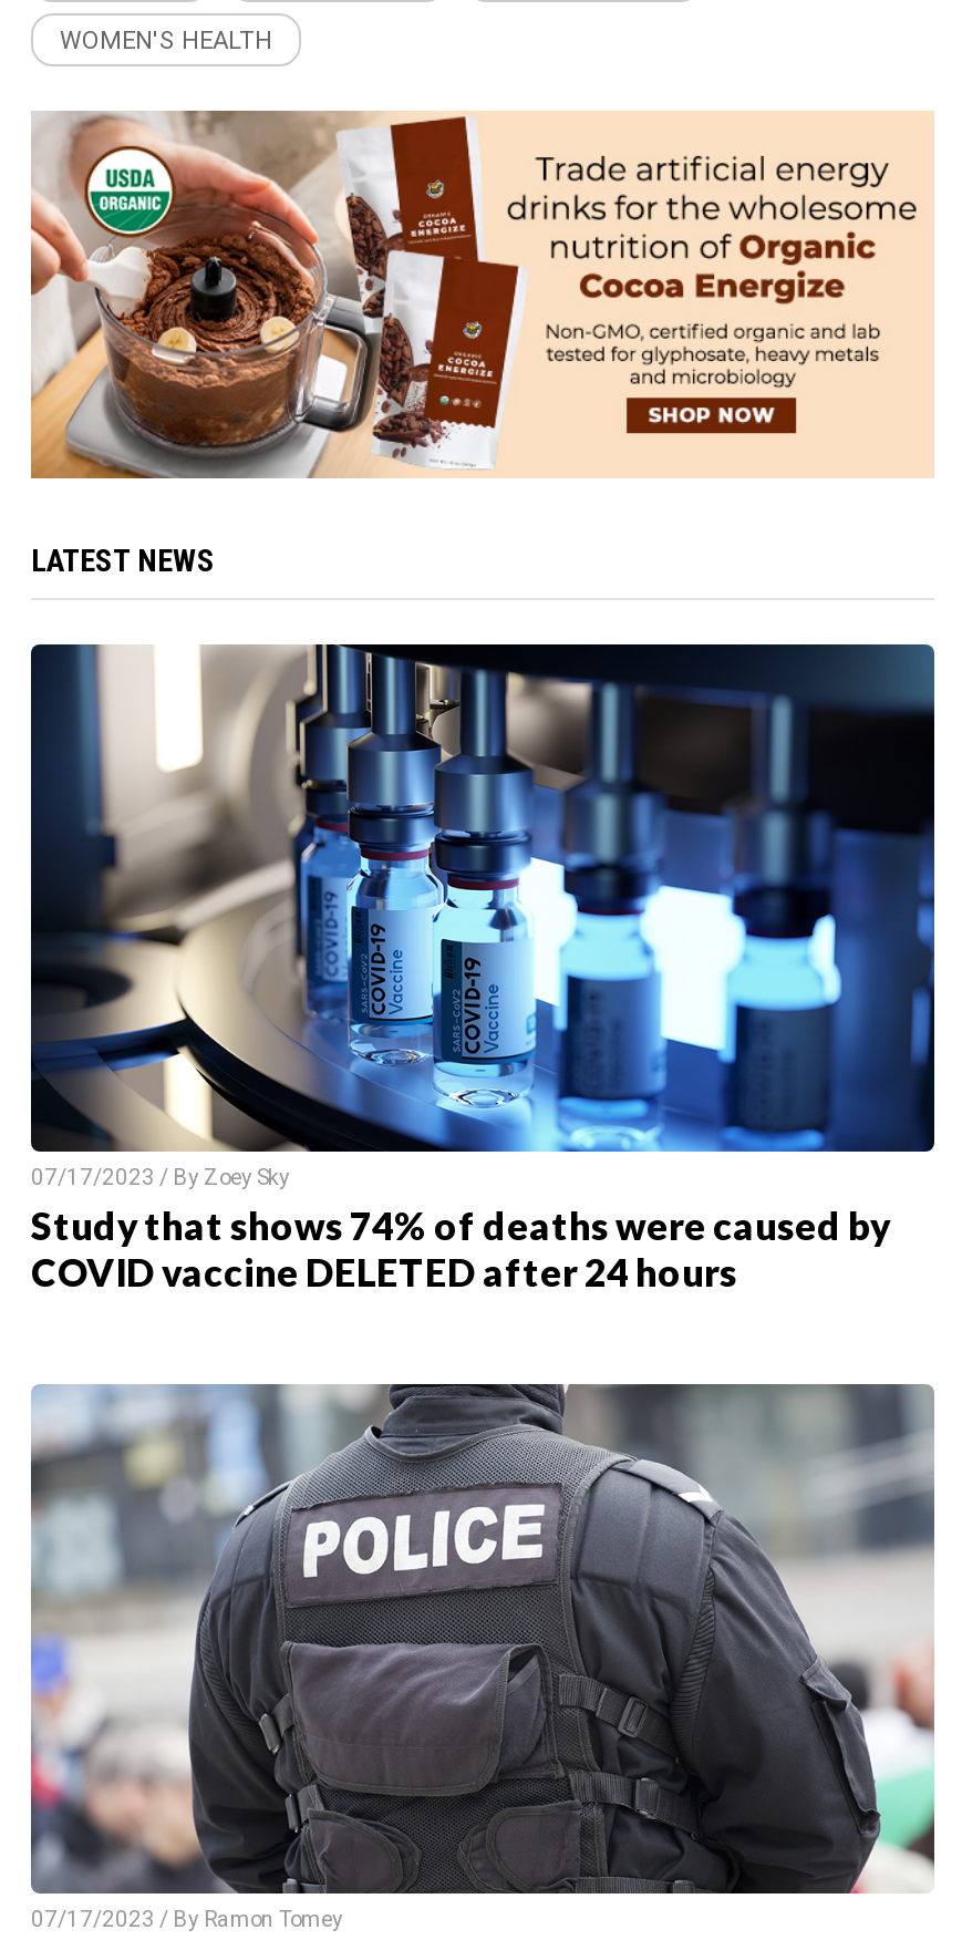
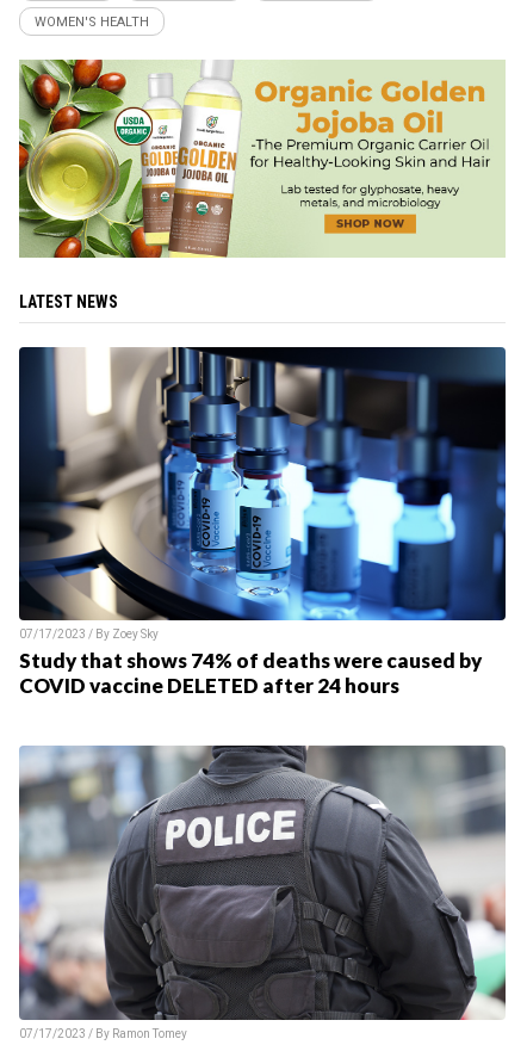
- [image]
+ [image]
